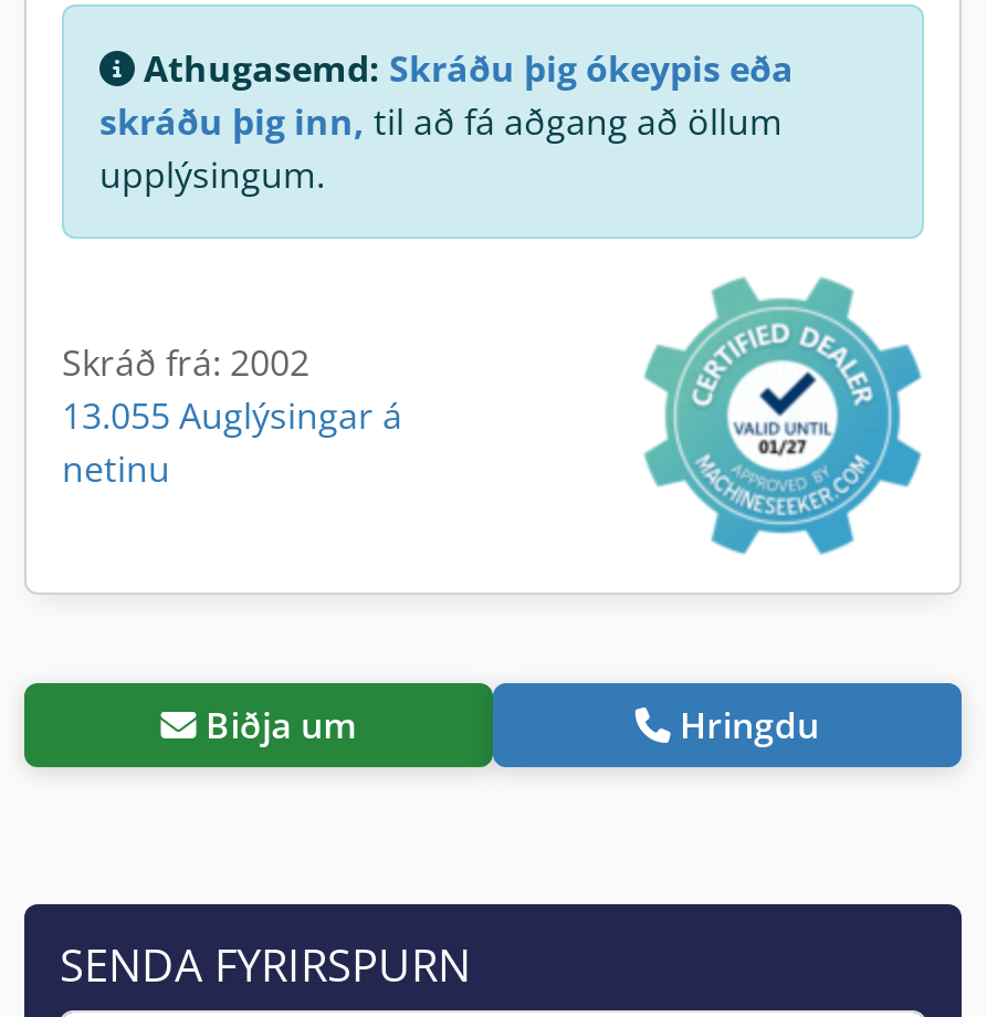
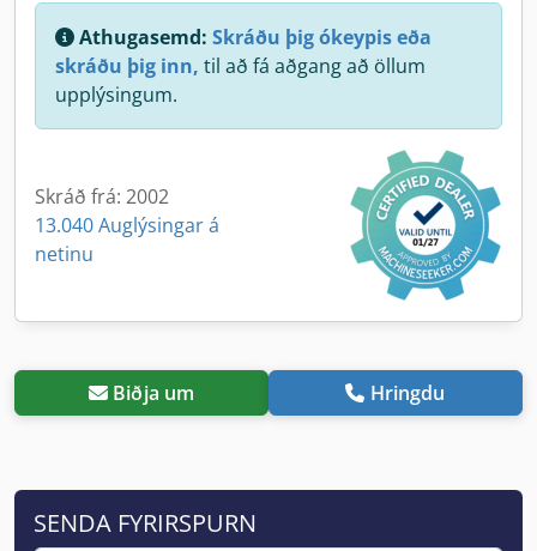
- 13.055 Auglýsingar á
+ 13.040 Auglýsingar á
